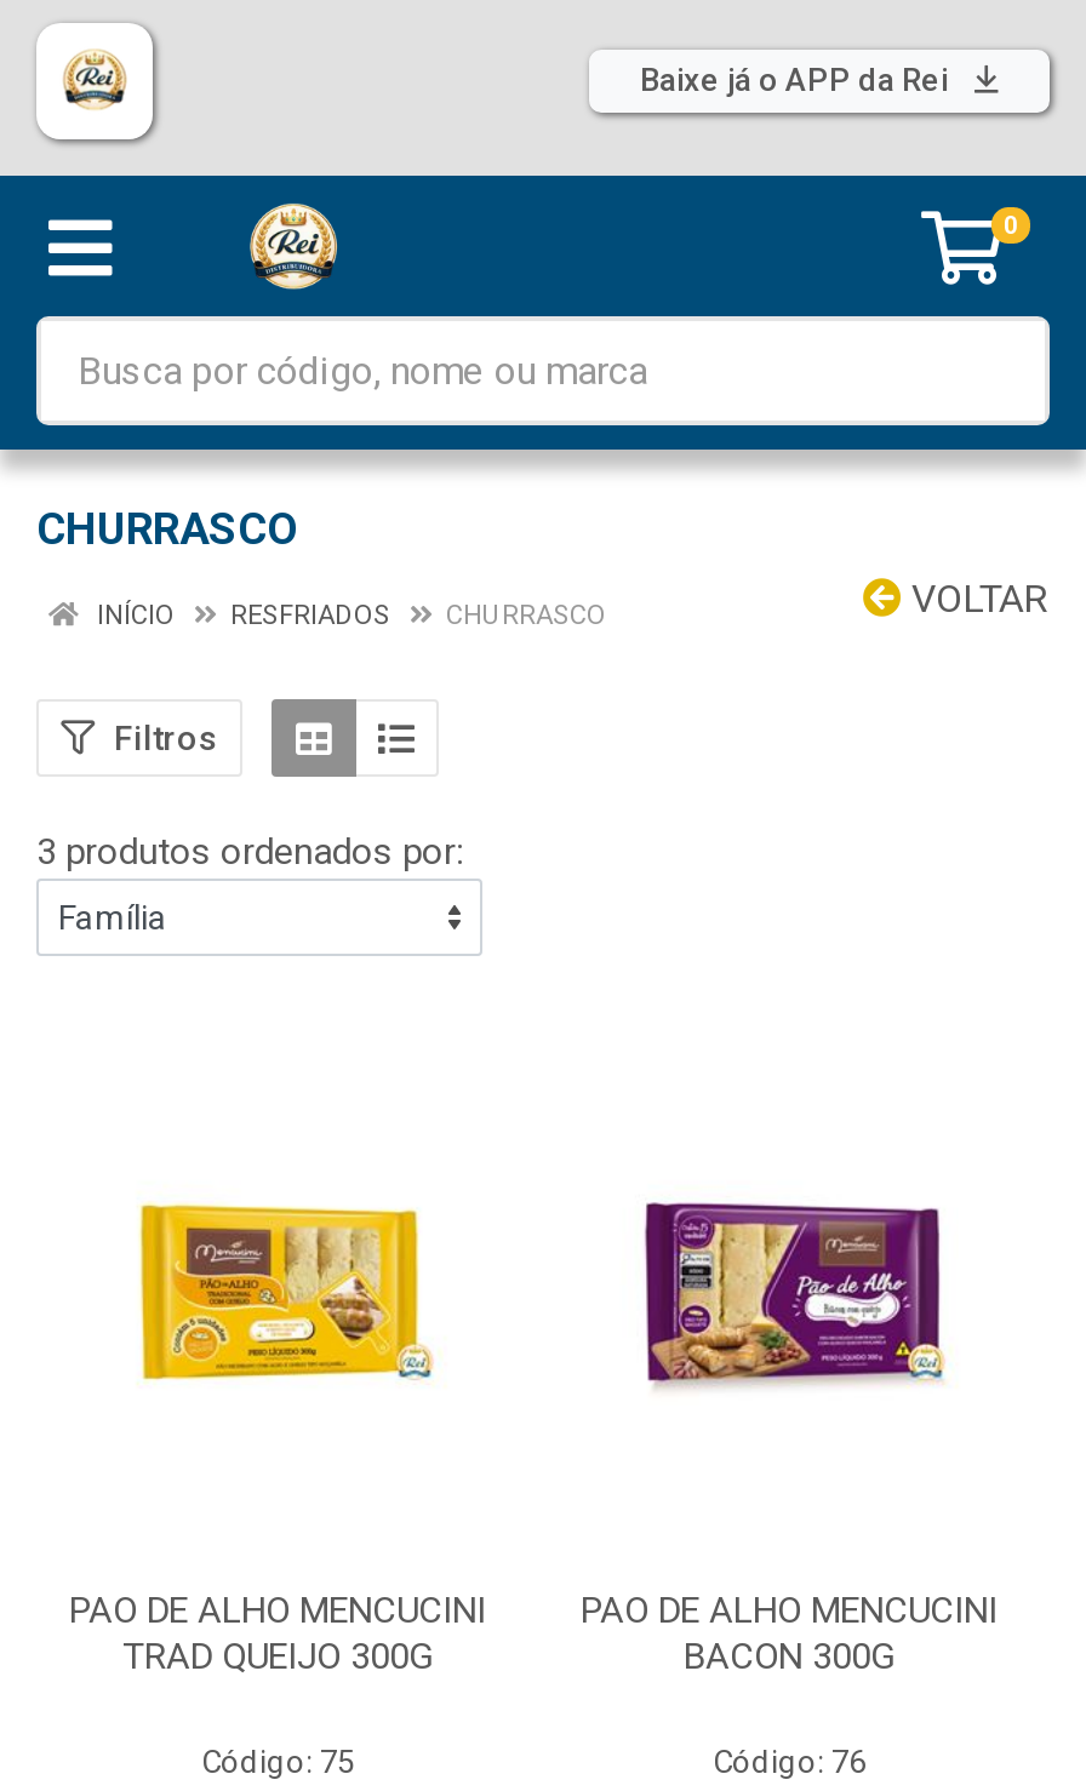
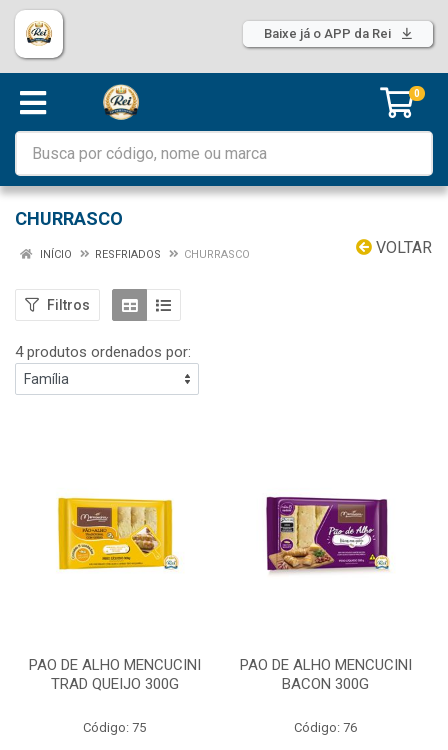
- 3 produtos ordenados por:
+ 4 produtos ordenados por:
